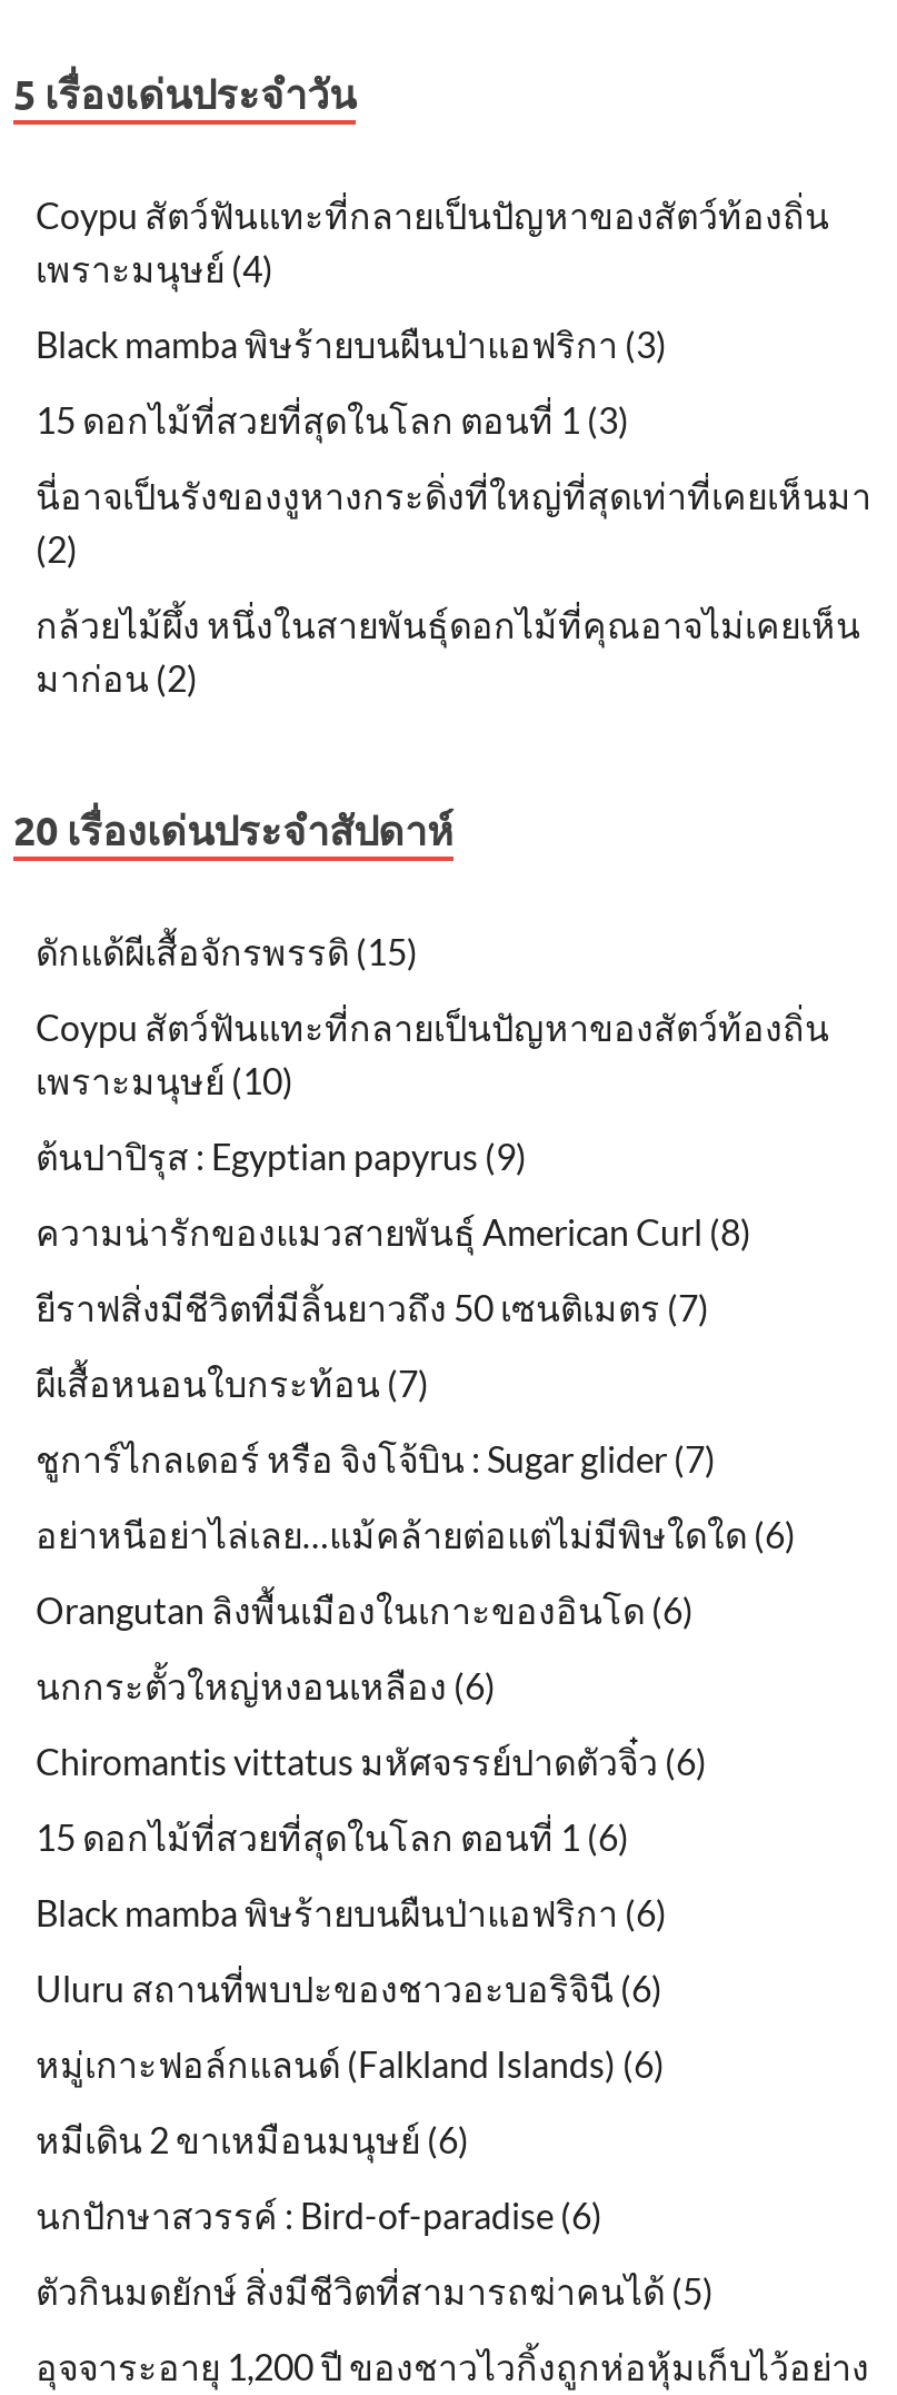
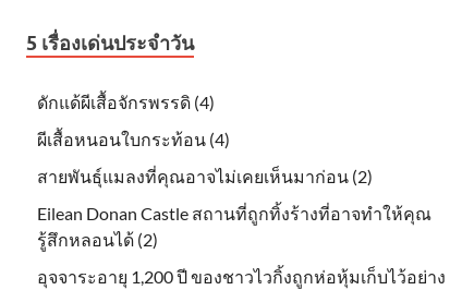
- Coypu สัตว์ฟันแทะที่กลายเป็นปัญหาของสัตว์ท้องถิ่น
- เพราะมนุษย์ (4)
- Black mamba พิษร้ายบนผืนป่าแอฟริกา (3)
- 15 ดอกไม้ที่สวยที่สุดในโลก ตอนที่ 1 (3)
- นี่อาจเป็นรังของงูหางกระดิ่งที่ใหญ่ที่สุดเท่าที่เคยเห็นมา
- (2)
- กล้วยไม้ผึ้ง หนึ่งในสายพันธุ์ดอกไม้ที่คุณอาจไม่เคยเห็น
- มาก่อน (2)
- 20 เรื่องเด่นประจำสัปดาห์
- ดักแด้ผีเสื้อจักรพรรดิ (15)
- Coypu สัตว์ฟันแทะที่กลายเป็นปัญหาของสัตว์ท้องถิ่น
- เพราะมนุษย์ (10)
- ต้นปาปิรุส : Egyptian papyrus (9)
- ความน่ารักของแมวสายพันธุ์ American Curl (8)
- ยีราฟสิ่งมีชีวิตที่มีลิ้นยาวถึง 50 เซนติเมตร (7)
- ผีเสื้อหนอนใบกระท้อน (7)
- ชูการ์ไกลเดอร์ หรือ จิงโจ้บิน : Sugar glider (7)
- อย่าหนีอย่าไล่เลย…แม้คล้ายต่อแต่ไม่มีพิษใดใด (6)
- Orangutan ลิงพื้นเมืองในเกาะของอินโด (6)
- นกกระตั้วใหญ่หงอนเหลือง (6)
- Chiromantis vittatus มหัศจรรย์ปาดตัวจิ๋ว (6)
- 15 ดอกไม้ที่สวยที่สุดในโลก ตอนที่ 1 (6)
- Black mamba พิษร้ายบนผืนป่าแอฟริกา (6)
- Uluru สถานที่พบปะของชาวอะบอริจินี (6)
- หมู่เกาะฟอล์กแลนด์ (Falkland Islands) (6)
- หมีเดิน 2 ขาเหมือนมนุษย์ (6)
- นกปักษาสวรรค์ : Bird-of-paradise (6)
- ตัวกินมดยักษ์ สิ่งมีชีวิตที่สามารถฆ่าคนได้ (5)
+ ดักแด้ผีเสื้อจักรพรรดิ (4)
+ ผีเสื้อหนอนใบกระท้อน (4)
+ สายพันธุ์แมลงที่คุณอาจไม่เคยเห็นมาก่อน (2)
+ Eilean Donan Castle สถานที่ถูกทิ้งร้างที่อาจทำให้คุณ
+ รู้สึกหลอนได้ (2)
